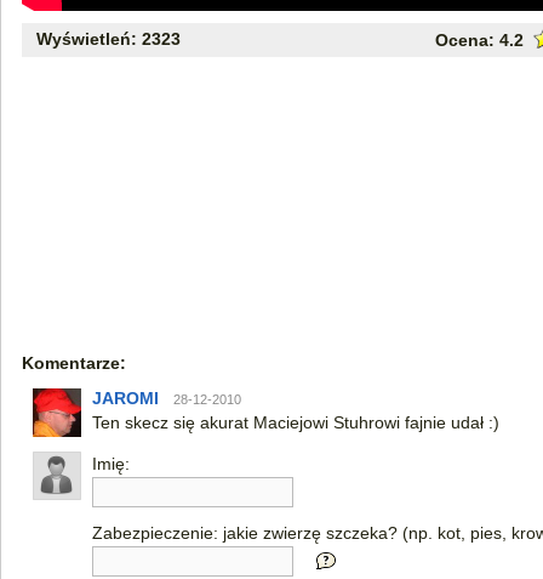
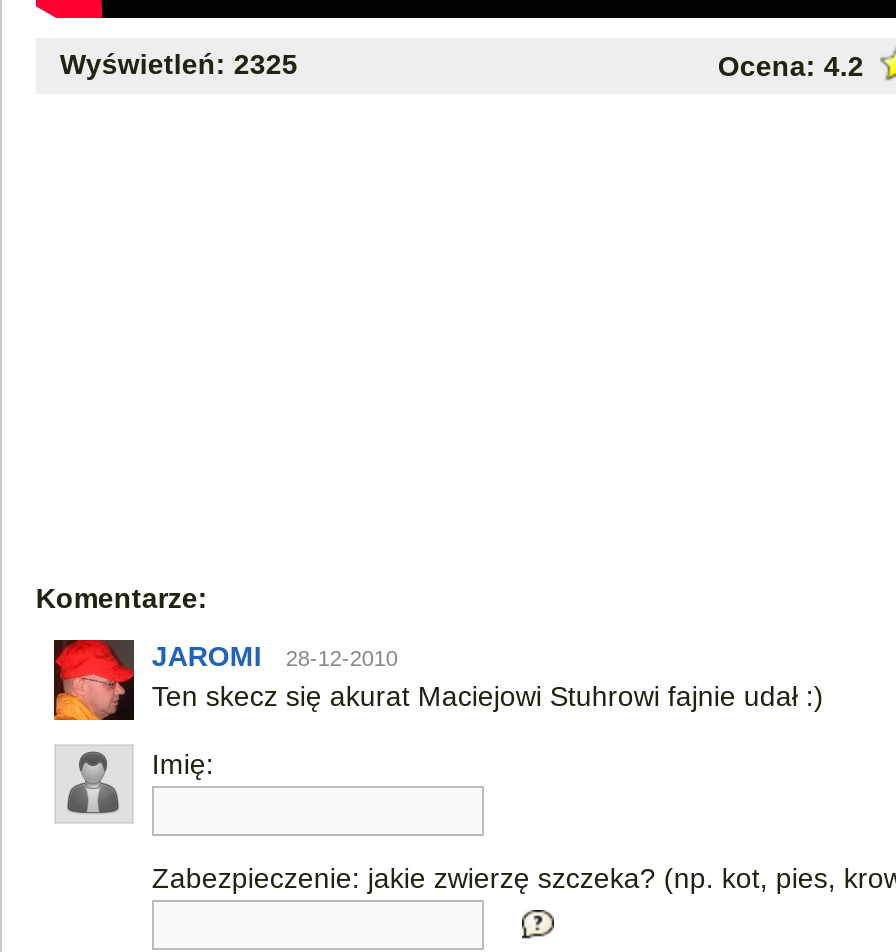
- Wyświetleń: 2323
+ Wyświetleń: 2325
